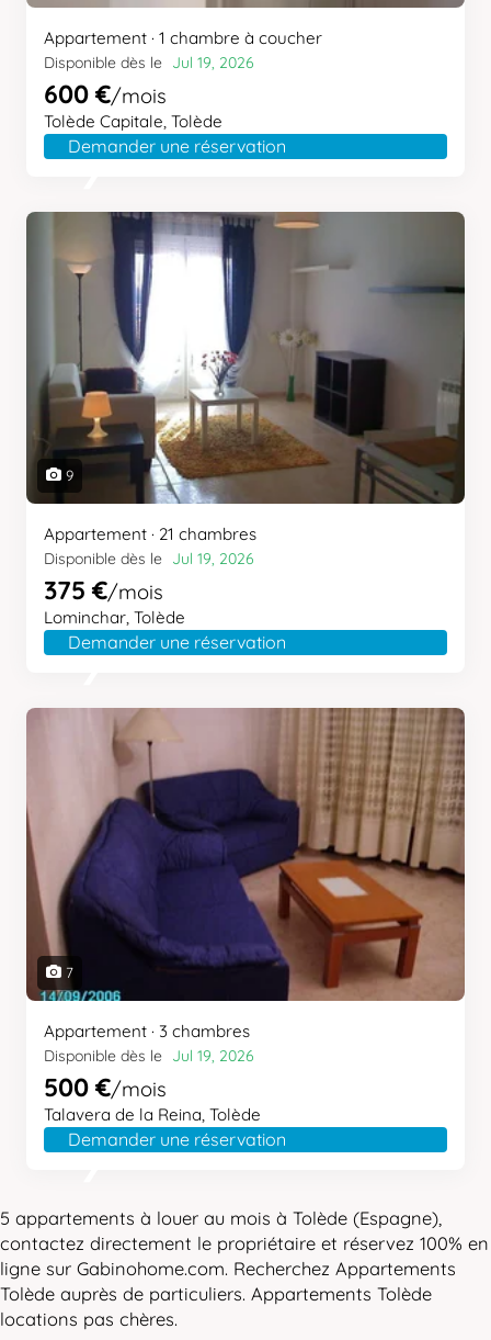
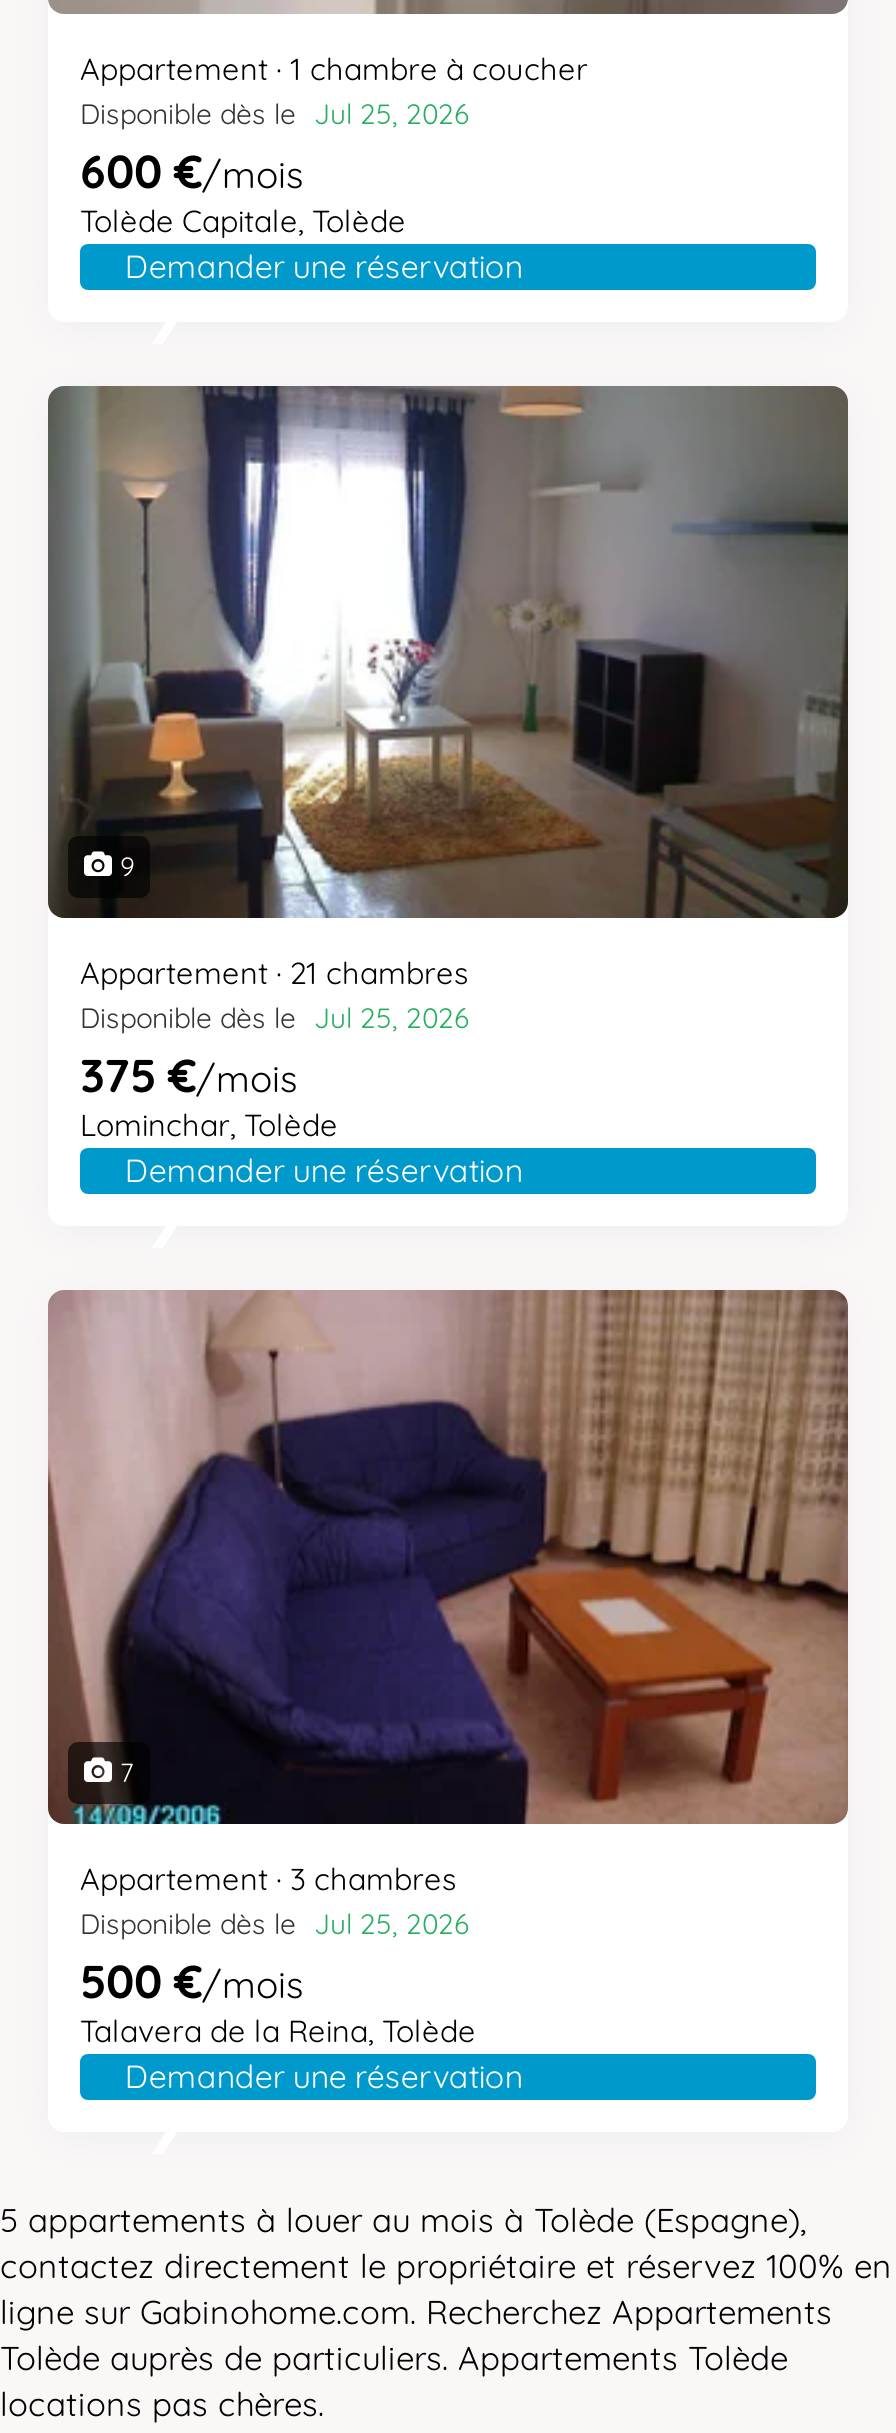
- Disponible dès le Jul 19, 2026
+ Disponible dès le Jul 25, 2026

- Disponible dès le Jul 19, 2026
+ Disponible dès le Jul 25, 2026

- Disponible dès le Jul 19, 2026
+ Disponible dès le Jul 25, 2026
